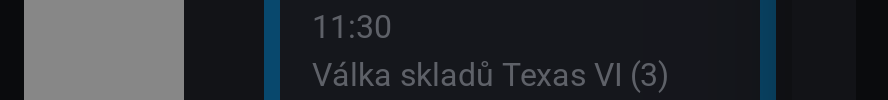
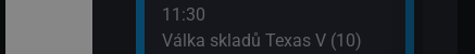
- Válka skladů Texas VI (3)
+ Válka skladů Texas V (10)
